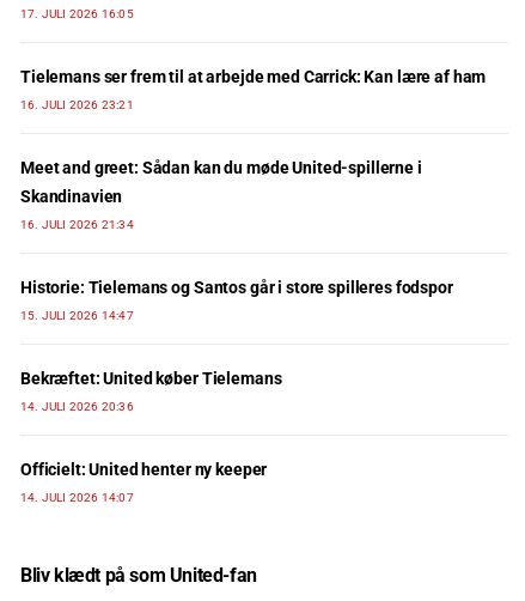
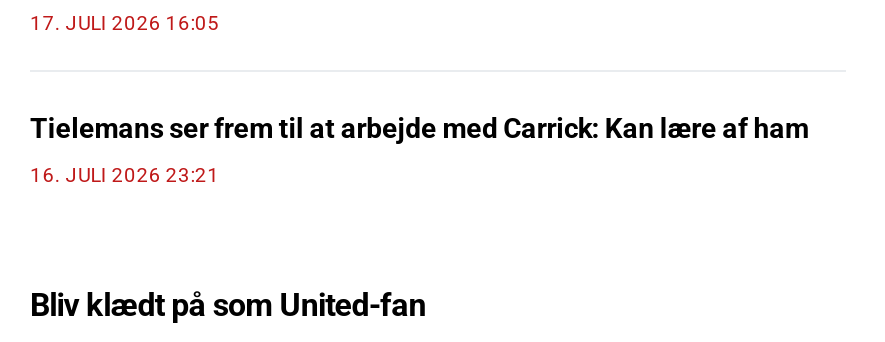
- Meet and greet: Sådan kan du møde United-spillerne i
- Skandinavien
- 16. JULI 2026 21:34
- Historie: Tielemans og Santos går i store spilleres fodspor
- 15. JULI 2026 14:47
- Bekræftet: United køber Tielemans
- 14. JULI 2026 20:36
- Officielt: United henter ny keeper
- 14. JULI 2026 14:07
